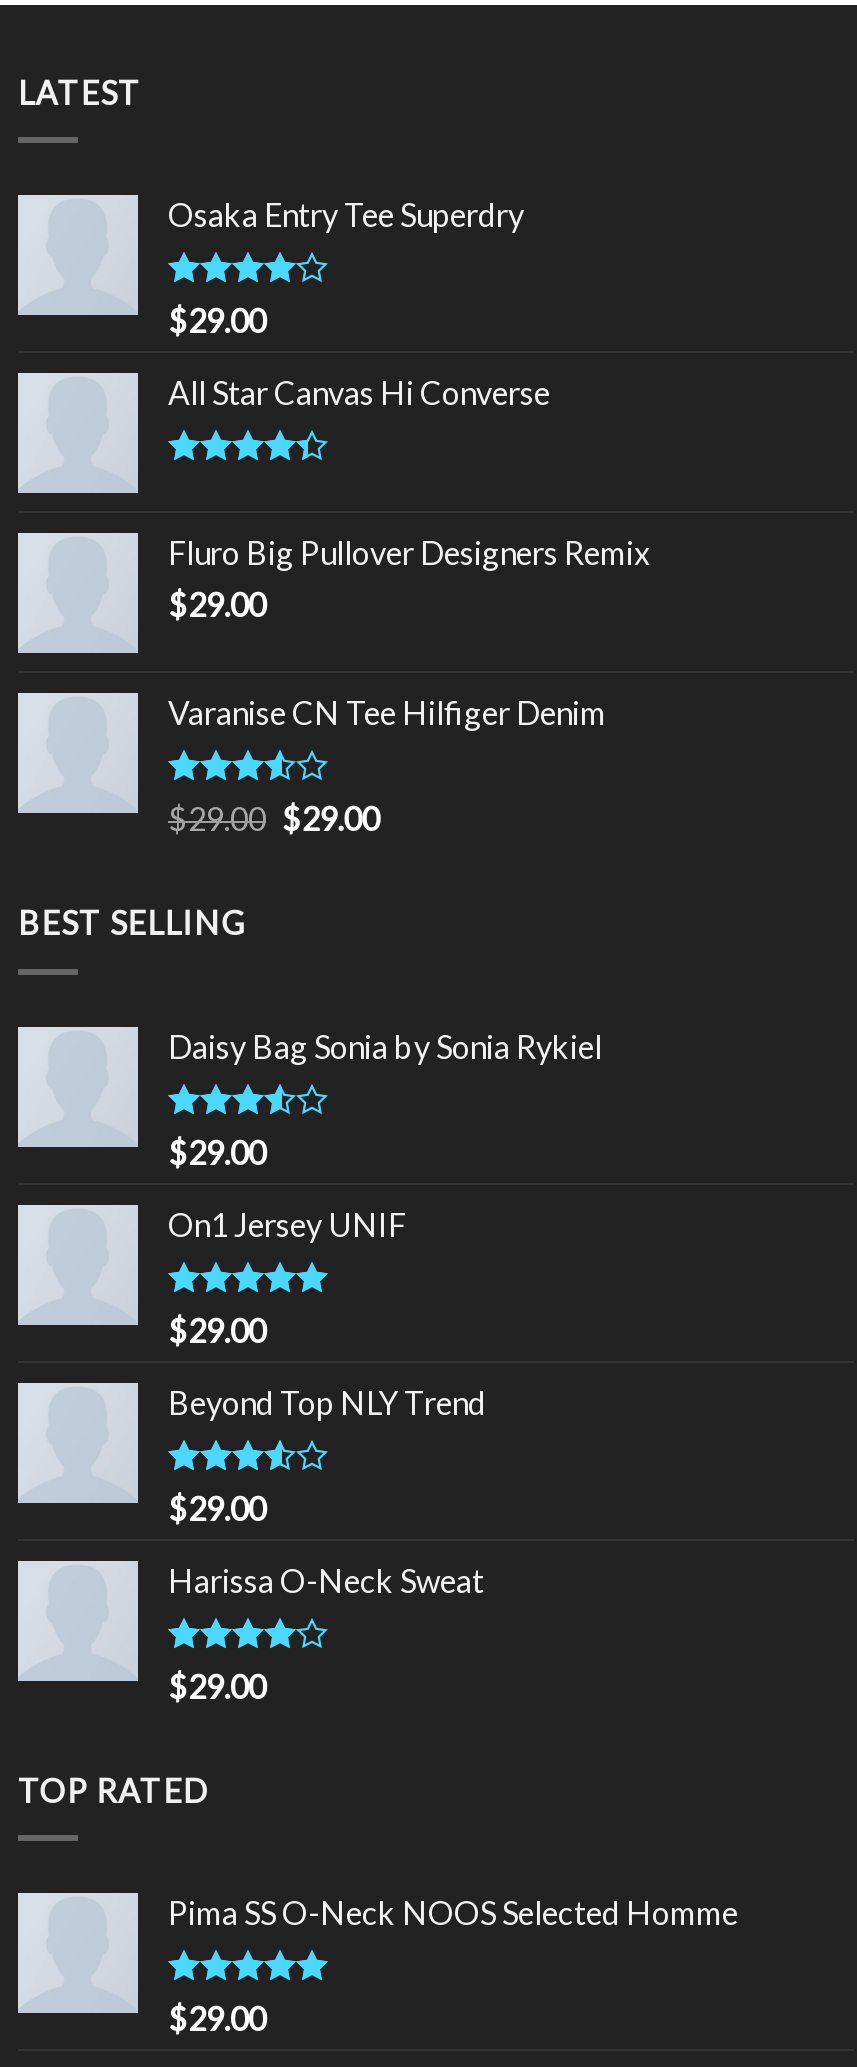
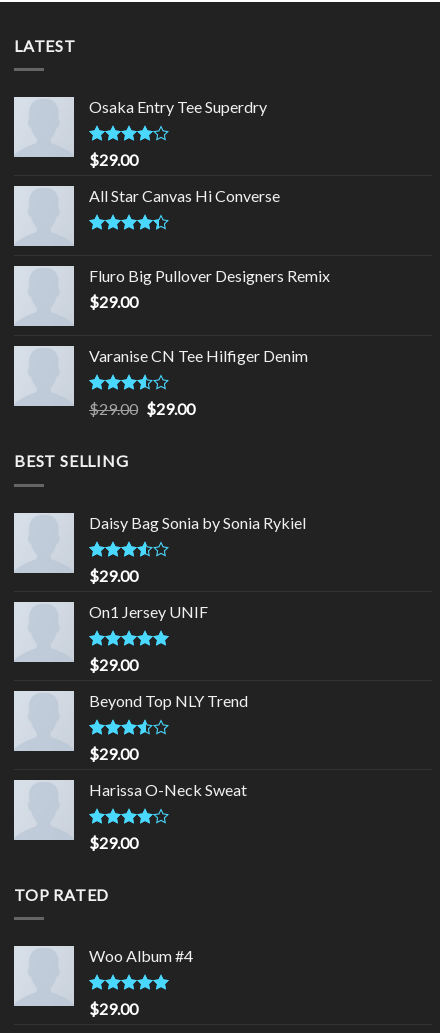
- Pima SS O-Neck NOOS Selected Homme
+ Woo Album #4
